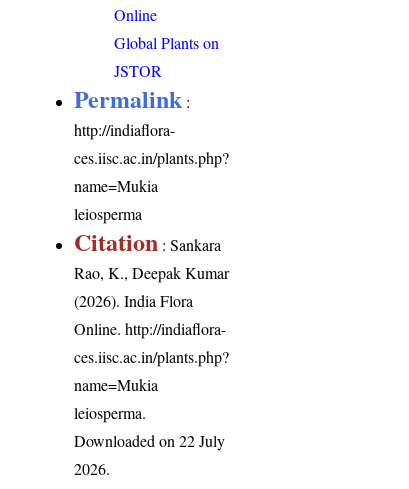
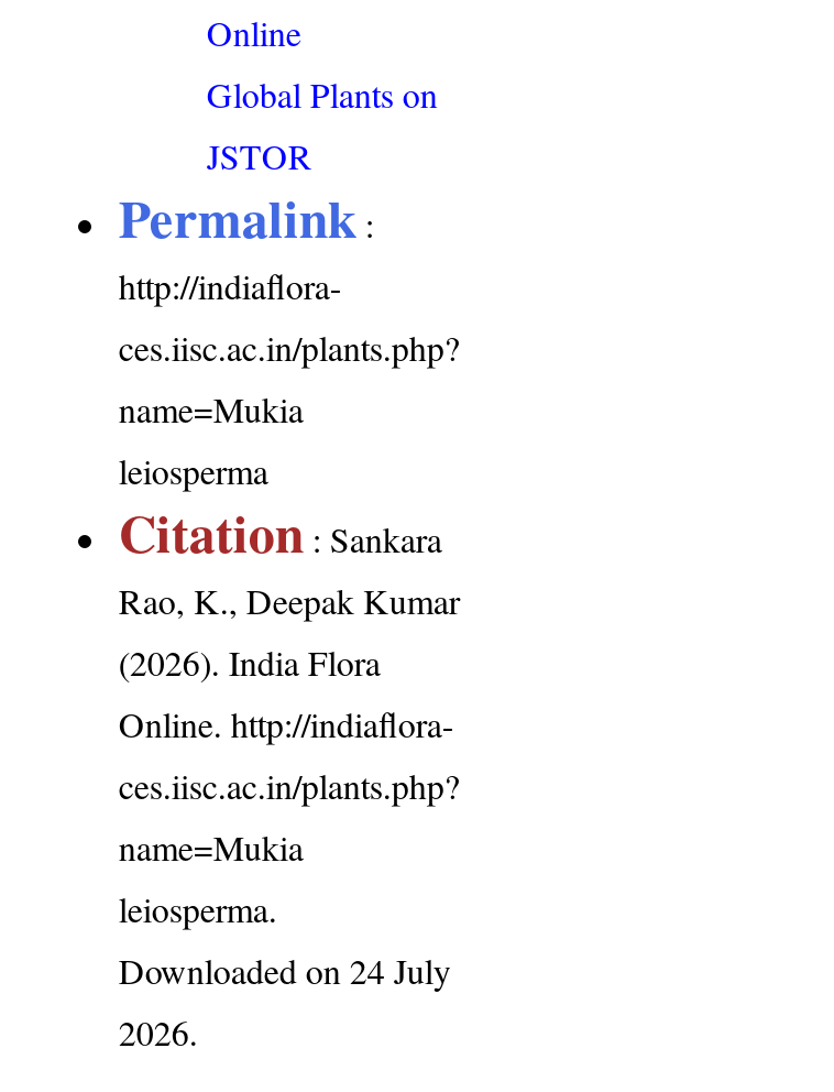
- Downloaded on 22 July
+ Downloaded on 24 July
